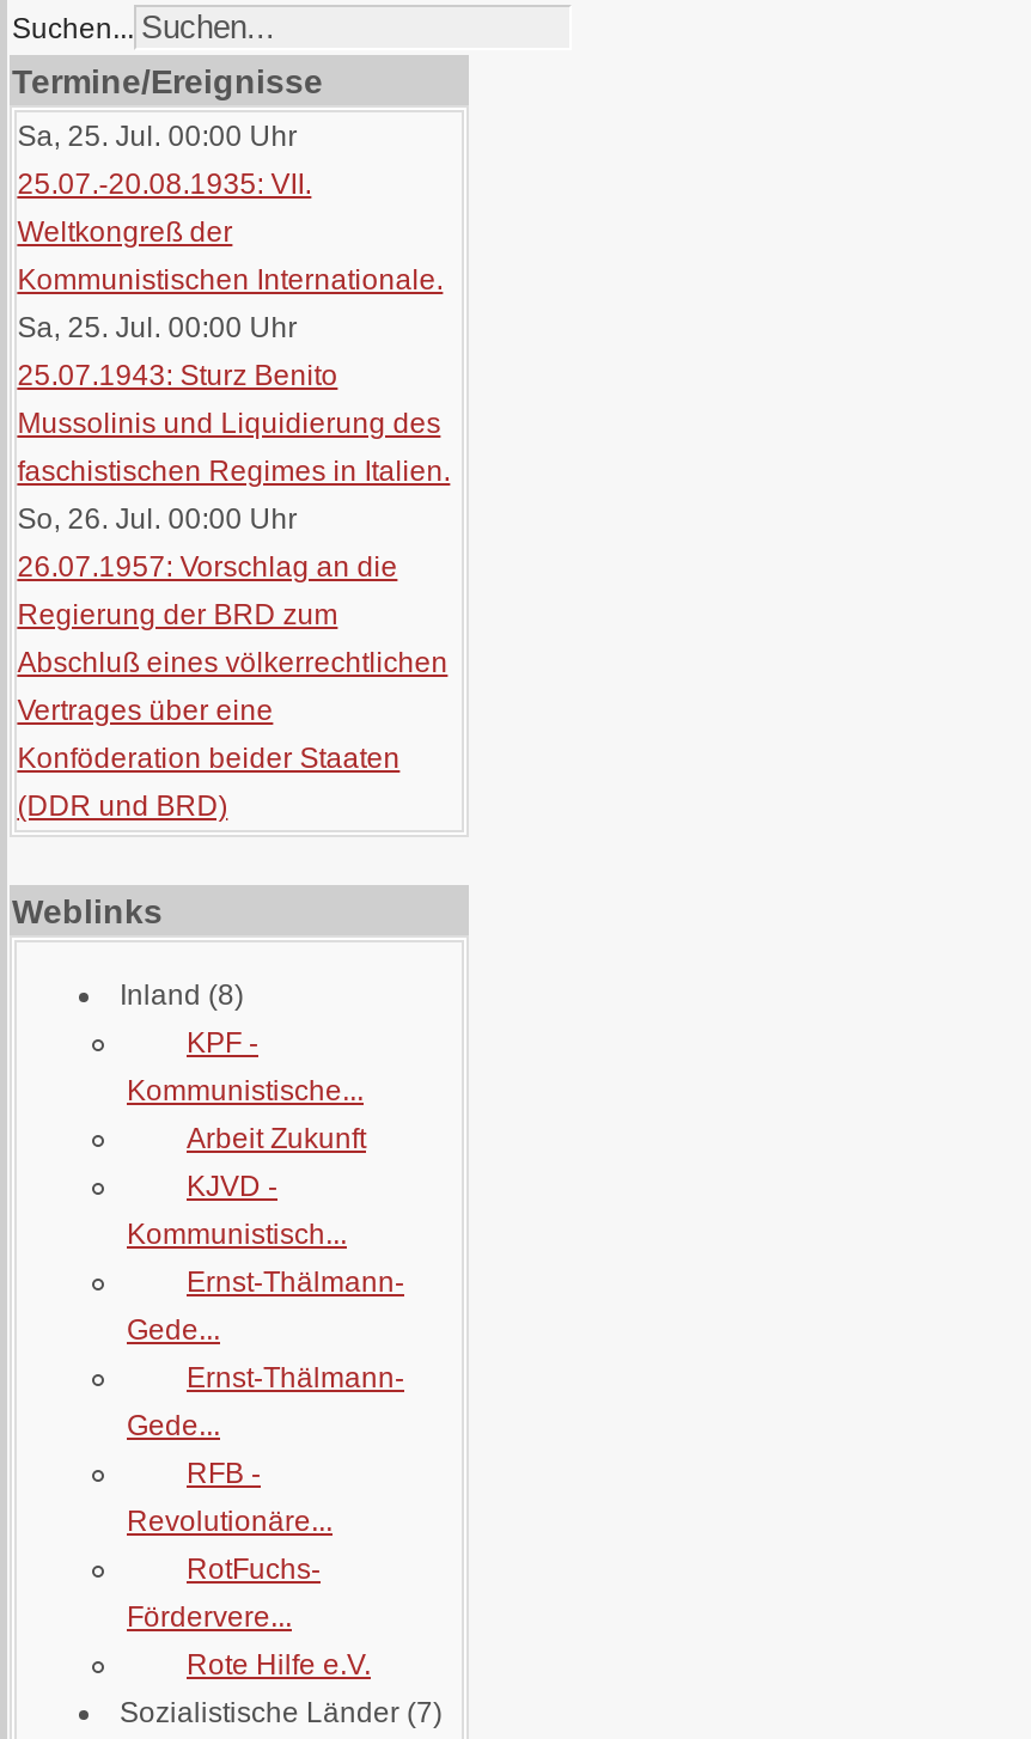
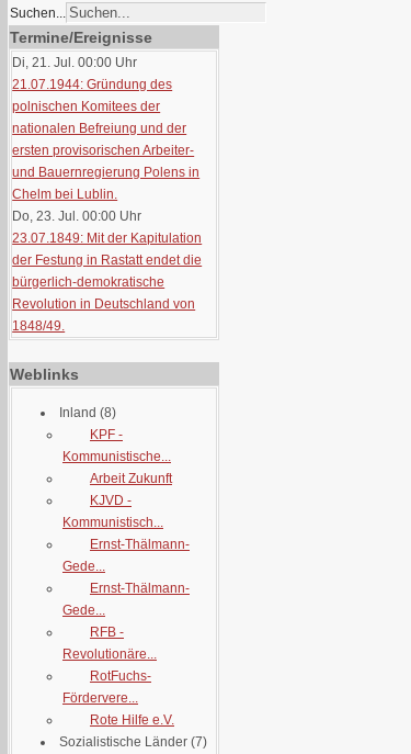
- Sa, 25. Jul. 00:00 Uhr
- 25.07.-20.08.1935: VII.
- Weltkongreß der
- Kommunistischen Internationale.
- Sa, 25. Jul. 00:00 Uhr
- 25.07.1943: Sturz Benito
- Mussolinis und Liquidierung des
- faschistischen Regimes in Italien.
- So, 26. Jul. 00:00 Uhr
- 26.07.1957: Vorschlag an die
- Regierung der BRD zum
- Abschluß eines völkerrechtlichen
- Vertrages über eine
- Konföderation beider Staaten
- (DDR und BRD)
+ Di, 21. Jul. 00:00 Uhr
+ 21.07.1944: Gründung des
+ polnischen Komitees der
+ nationalen Befreiung und der
+ ersten provisorischen Arbeiter-
+ und Bauernregierung Polens in
+ Chelm bei Lublin.
+ Do, 23. Jul. 00:00 Uhr
+ 23.07.1849: Mit der Kapitulation
+ der Festung in Rastatt endet die
+ bürgerlich-demokratische
+ Revolution in Deutschland von
+ 1848/49.
